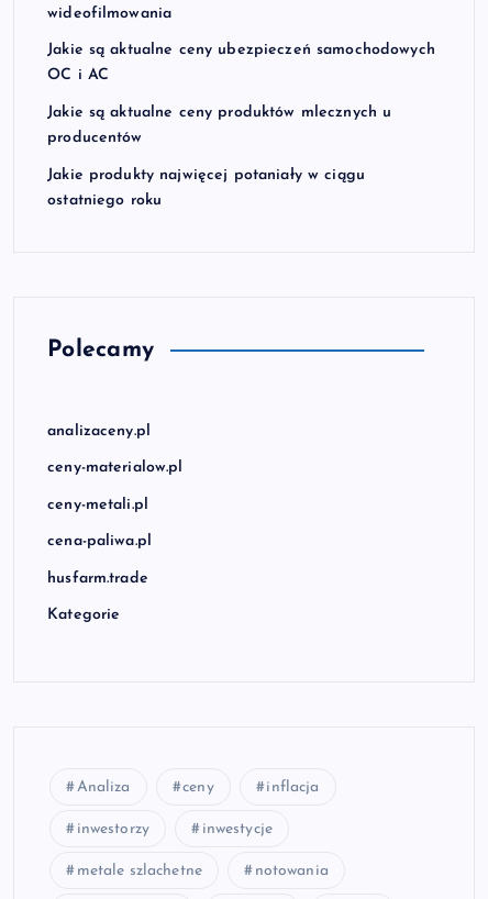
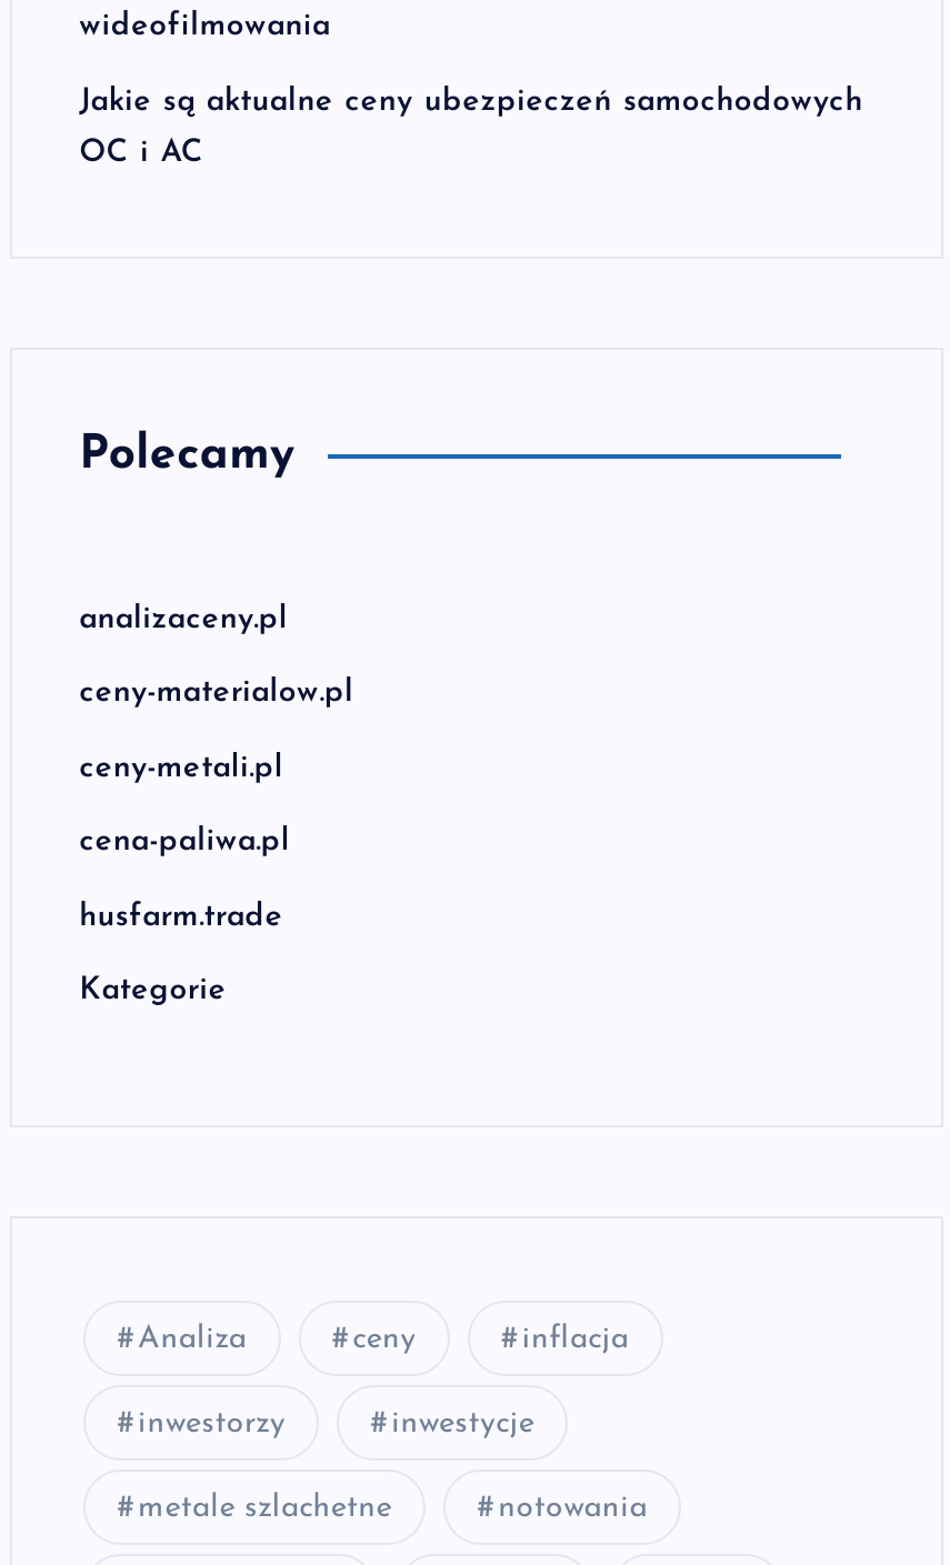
- Jakie są aktualne ceny produktów mlecznych u
- producentów
- Jakie produkty najwięcej potaniały w ciągu
- ostatniego roku
